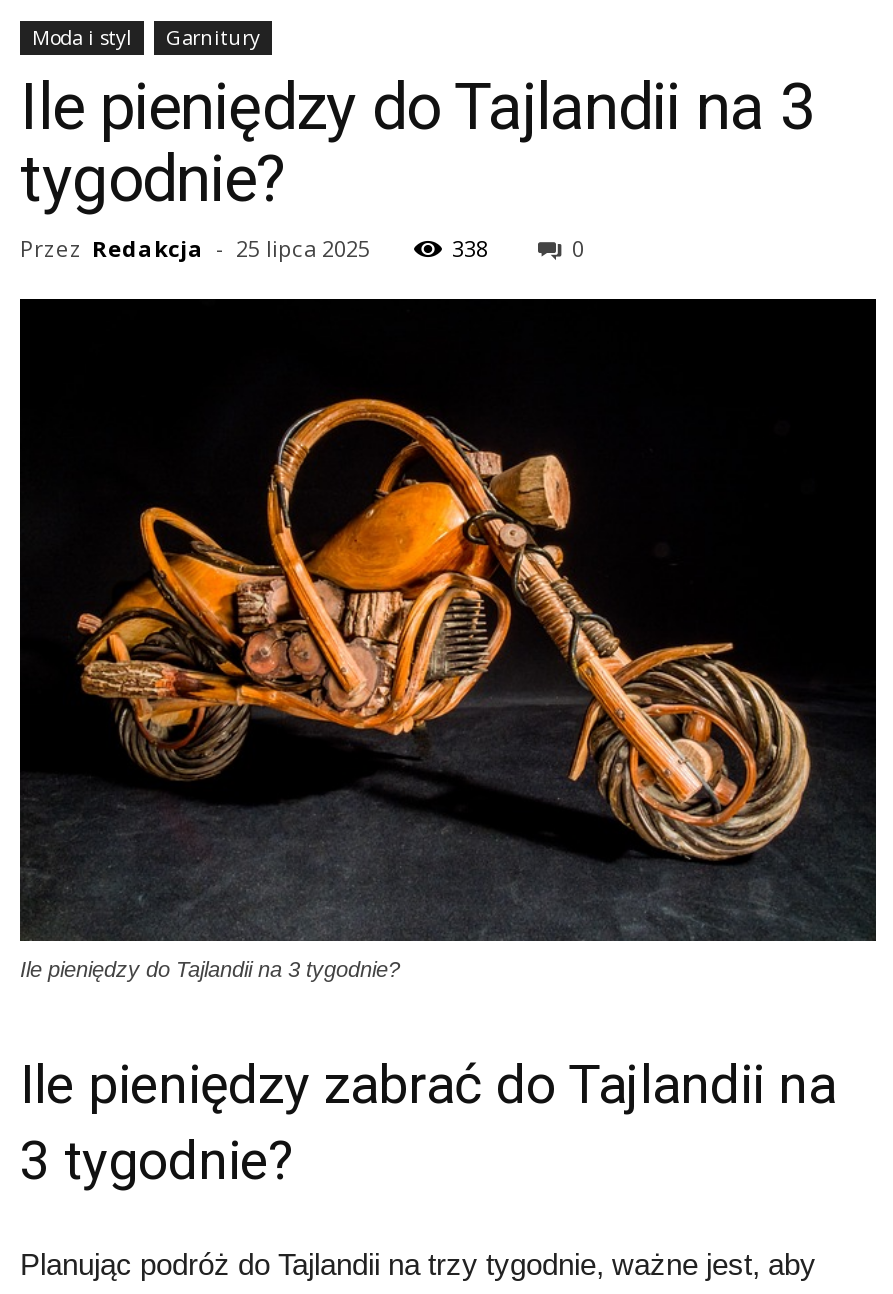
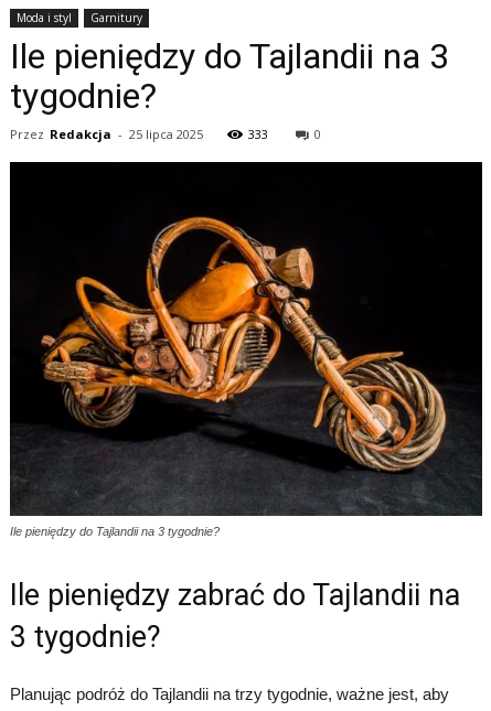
- 338
+ 333
